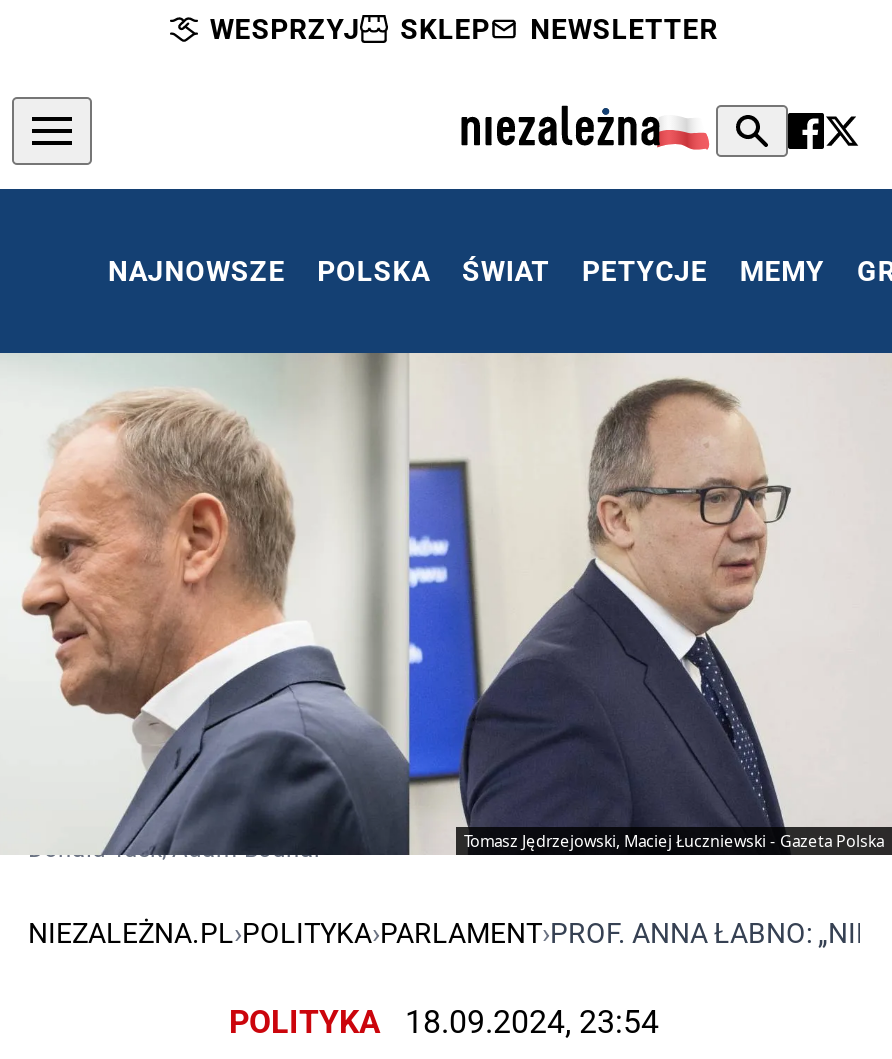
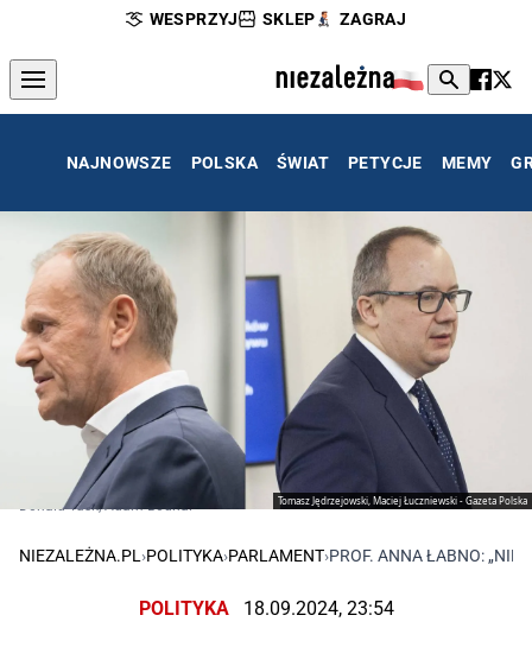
- NEWSLETTER
+ ZAGRAJ
